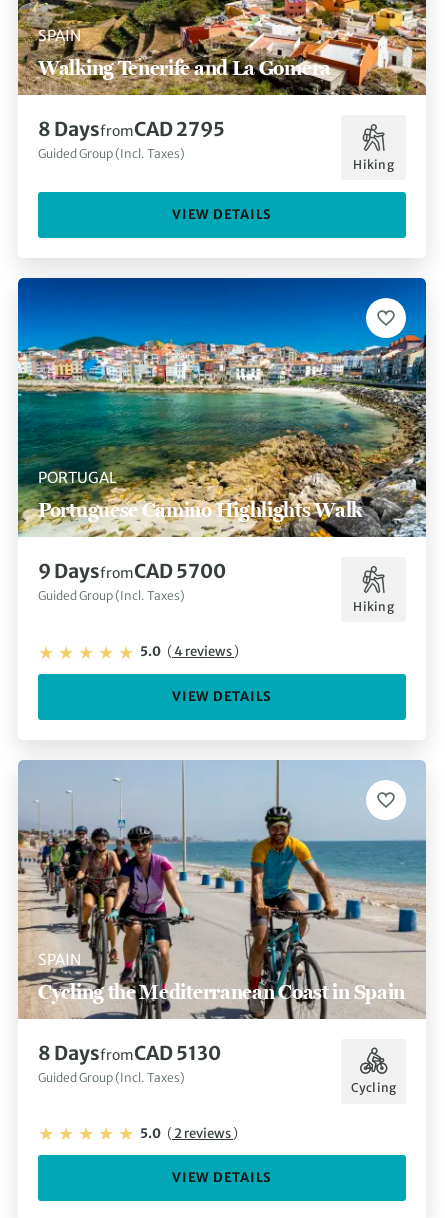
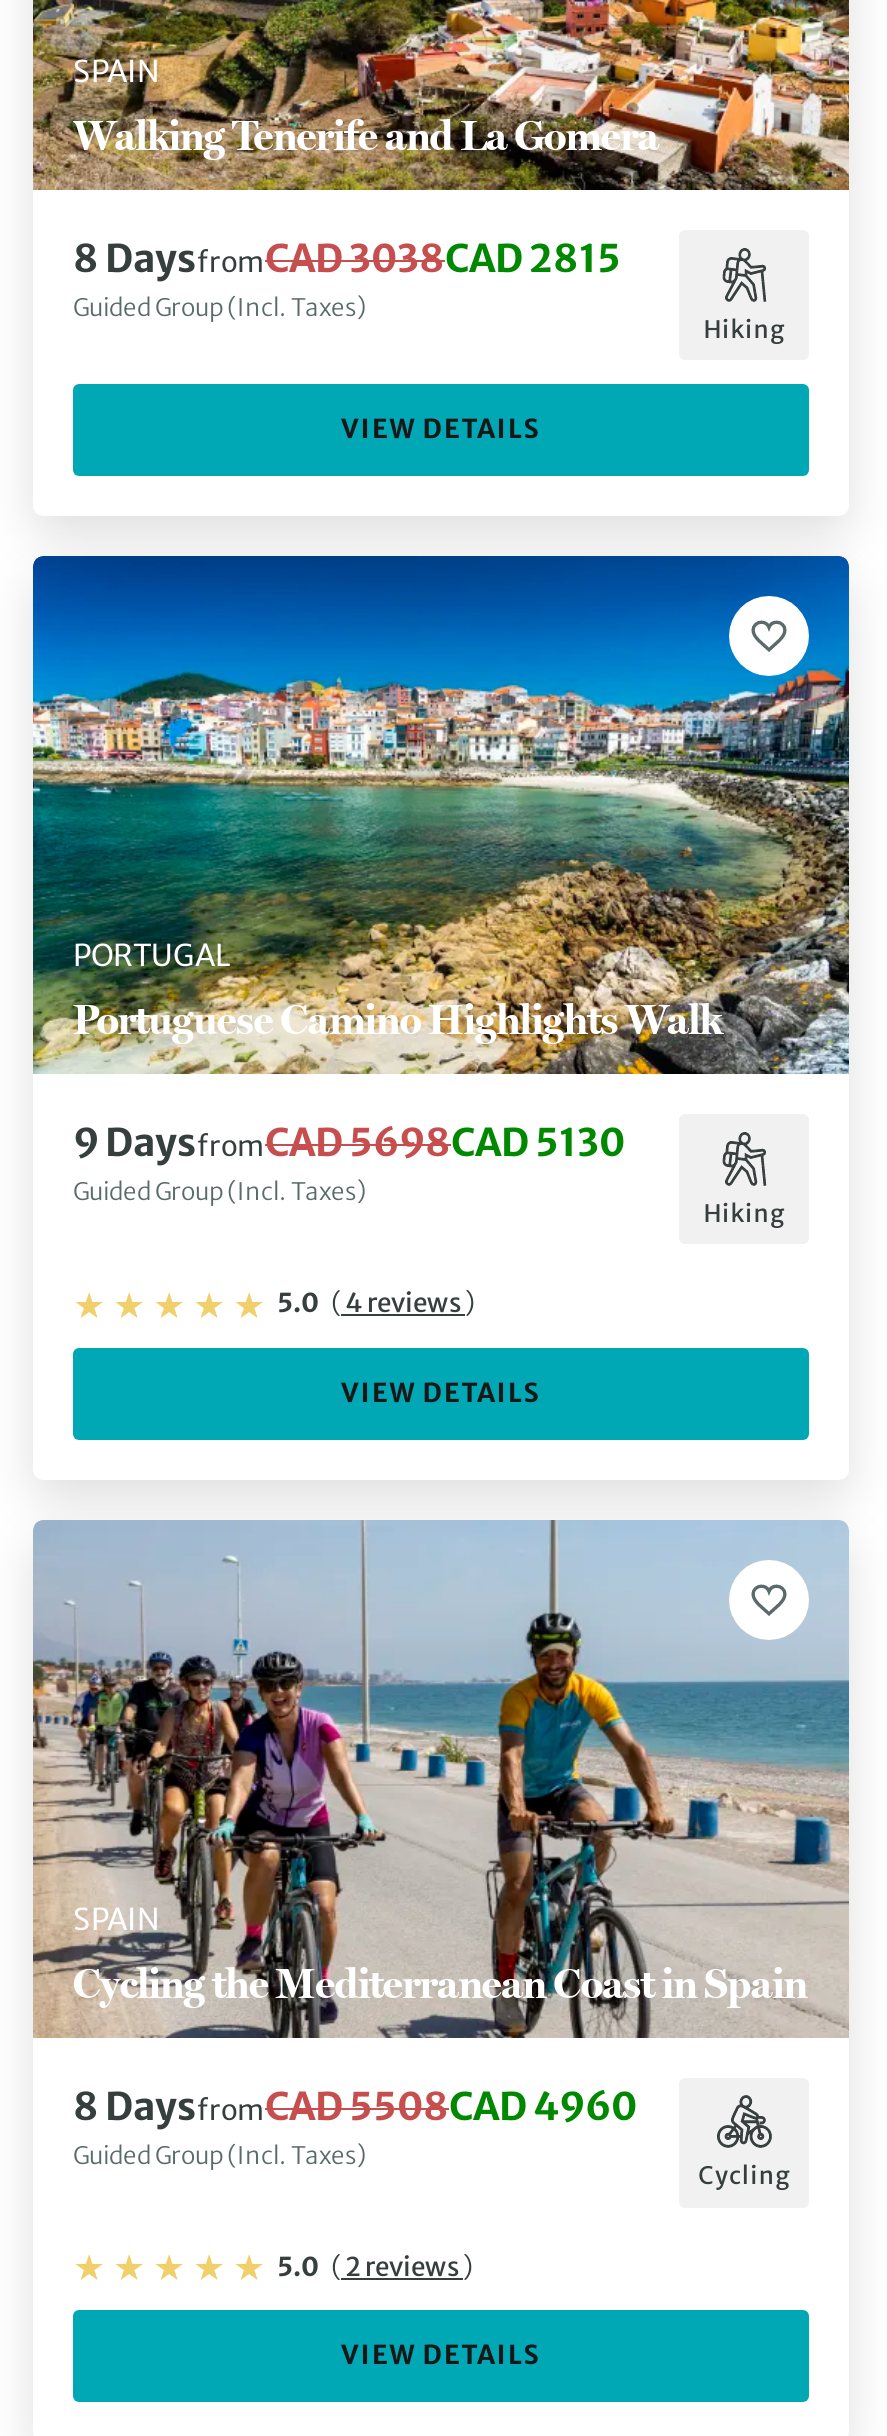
- 8 DaysfromCAD 2795
+ 8 DaysfromCAD 3038CAD 2815

- 9 DaysfromCAD 5700
+ 9 DaysfromCAD 5698CAD 5130

- 8 DaysfromCAD 5130
+ 8 DaysfromCAD 5508CAD 4960
